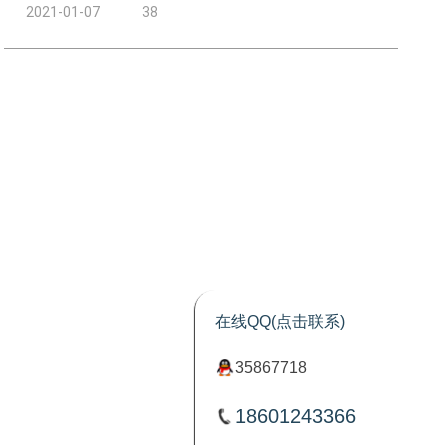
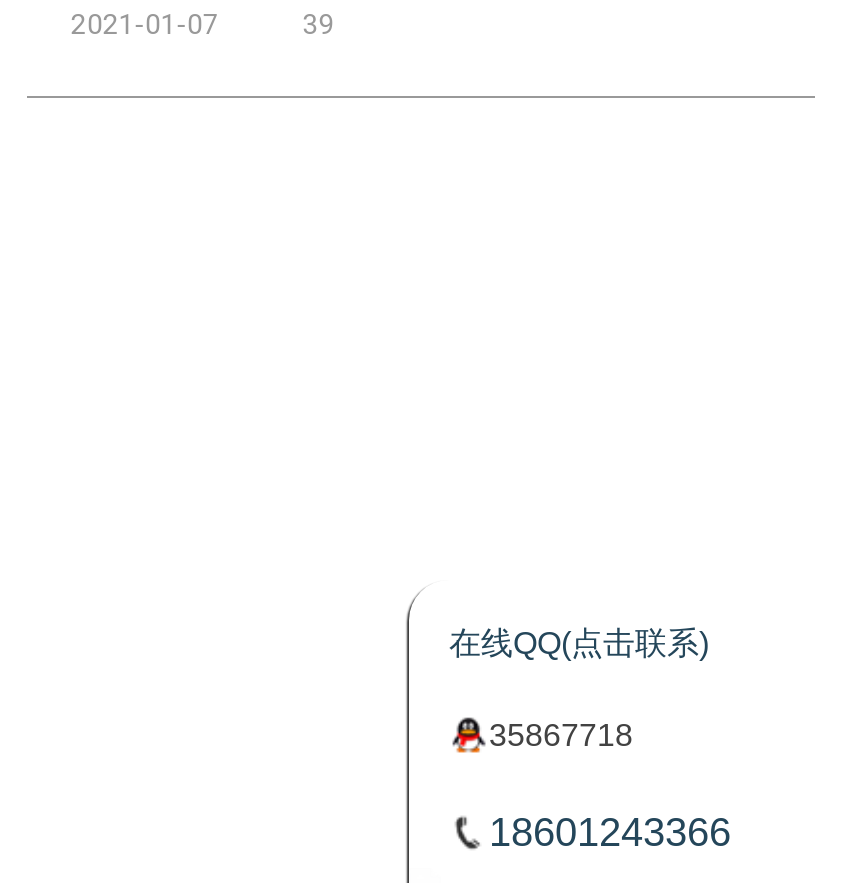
- 38
+ 39
